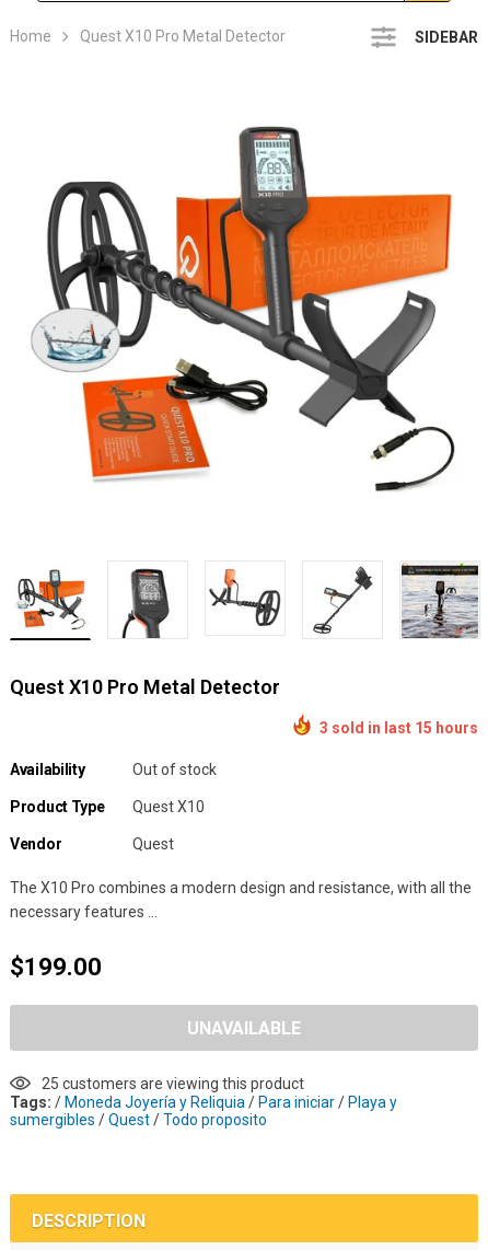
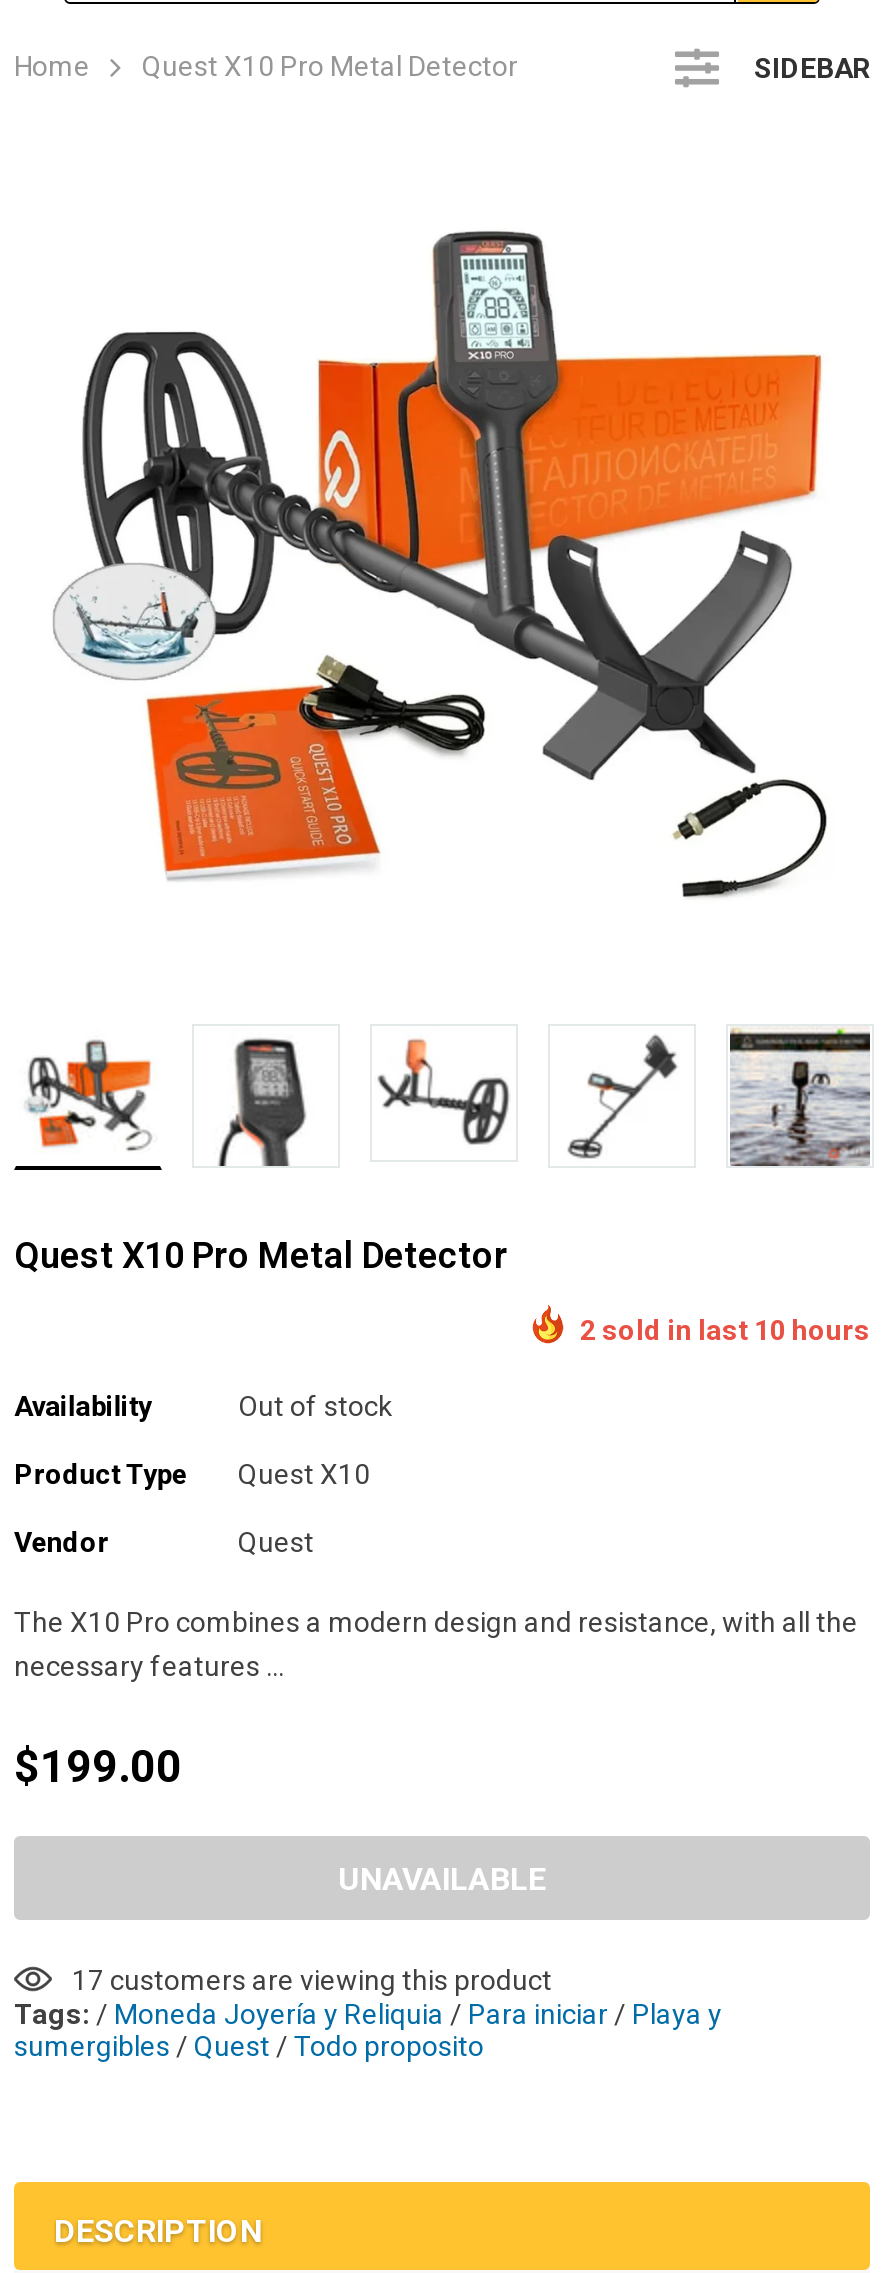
- 3 sold in last 15 hours
+ 2 sold in last 10 hours

- 25 customers are viewing this product
+ 17 customers are viewing this product
